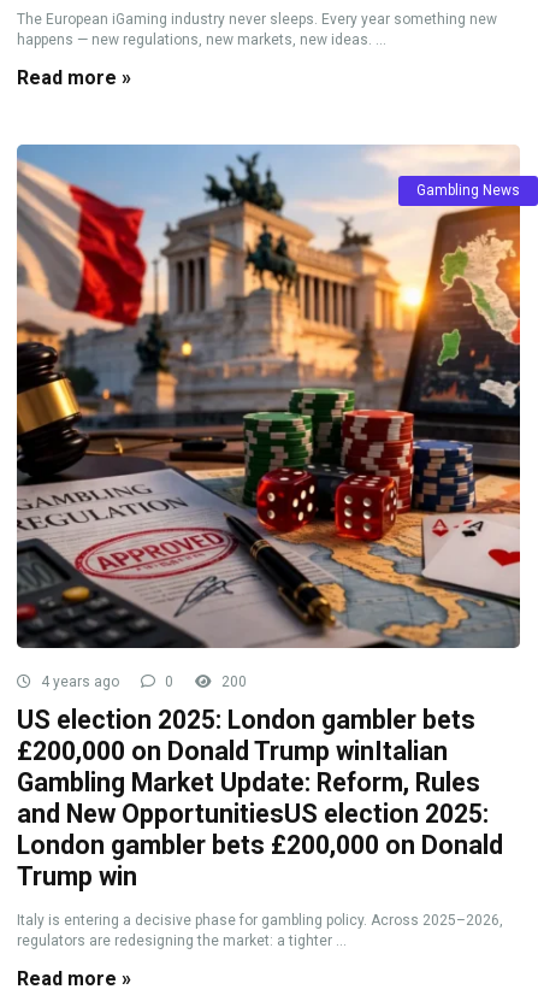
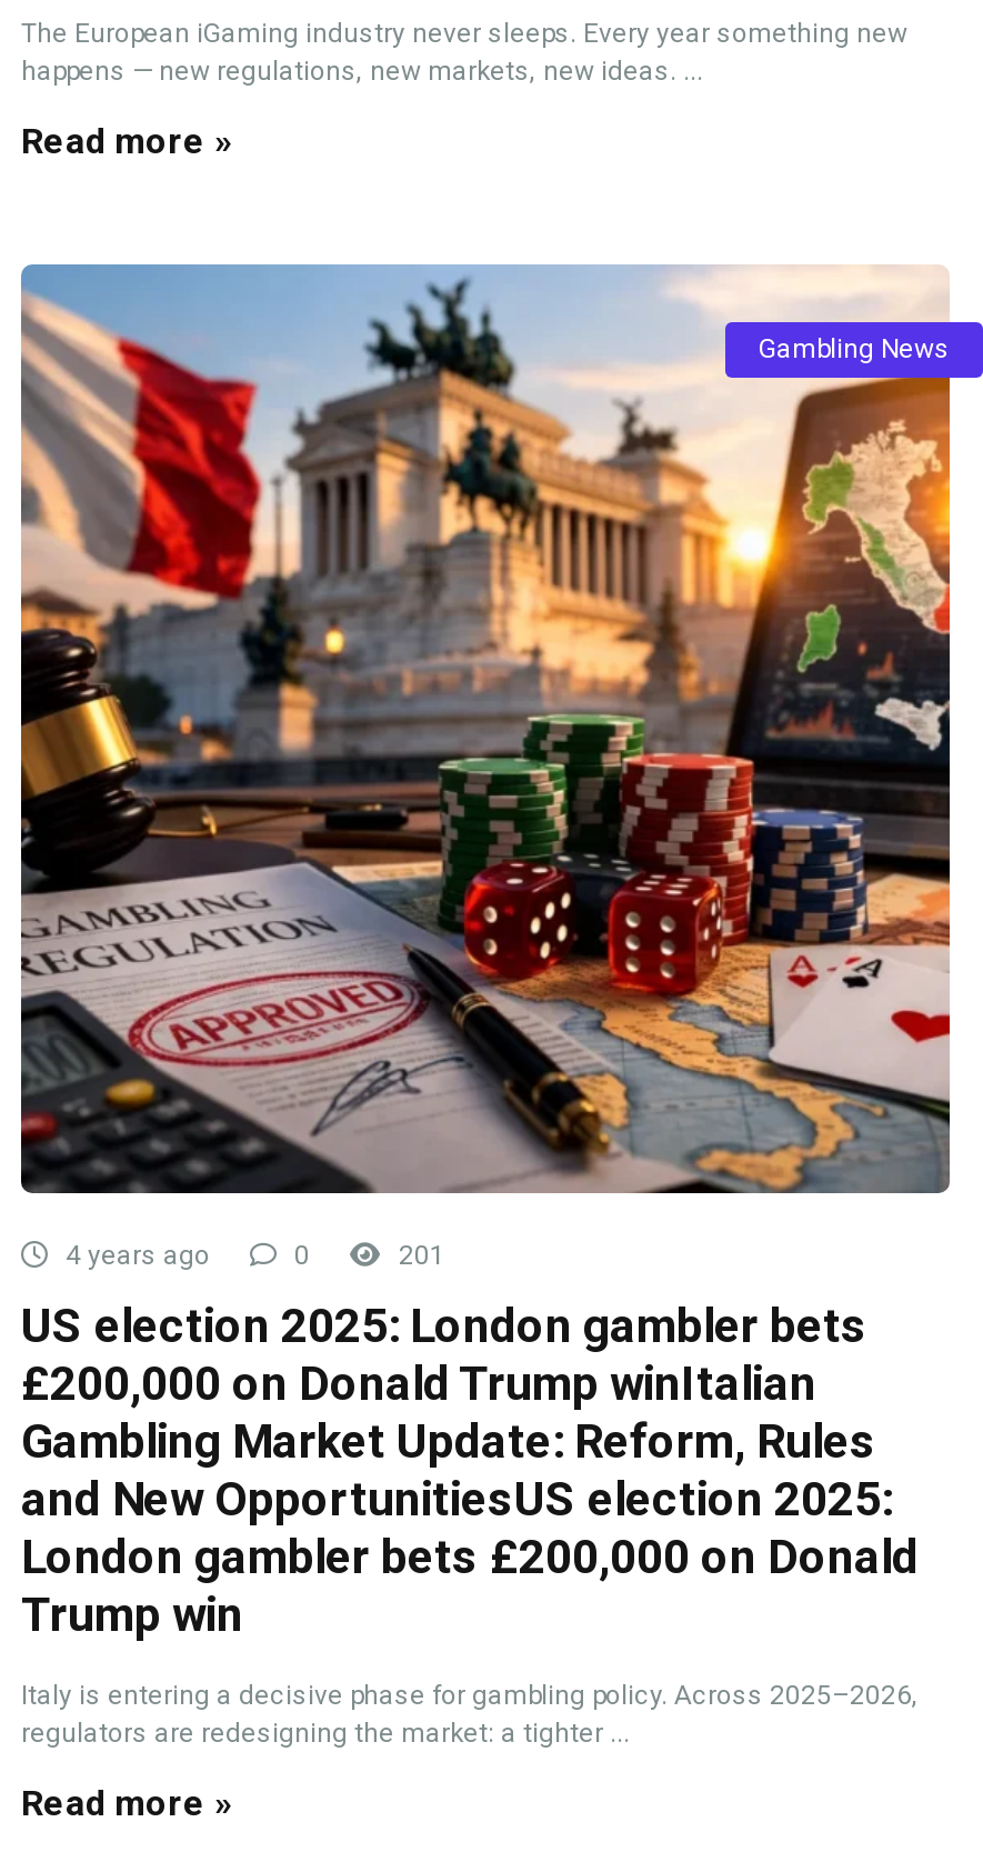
- 200
+ 201
